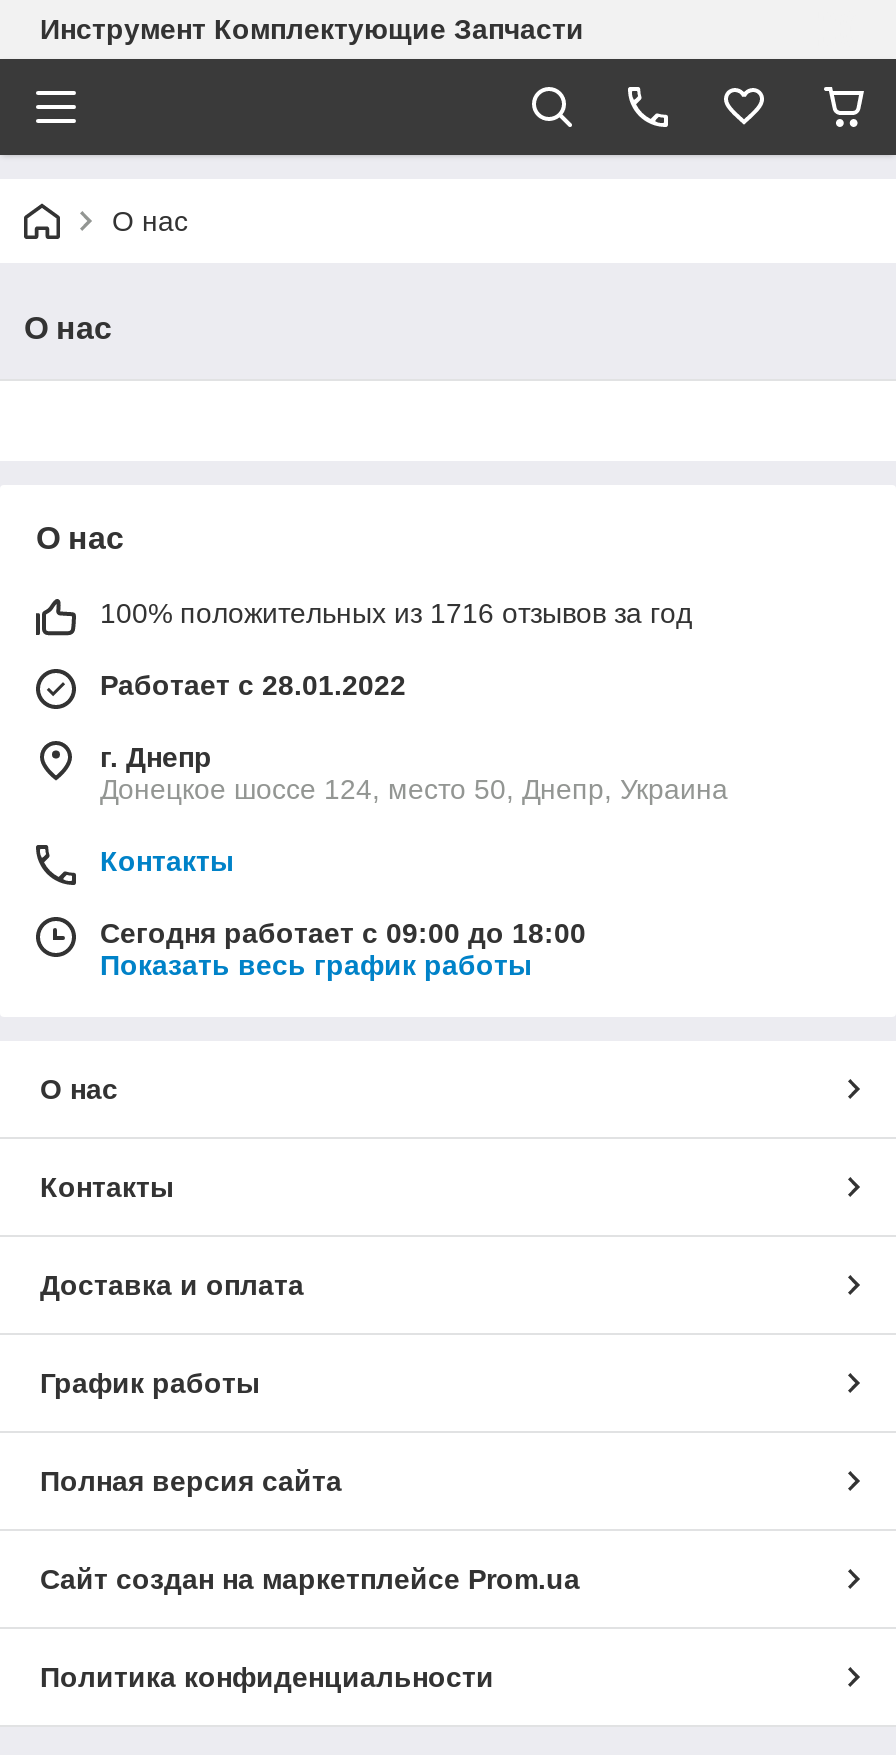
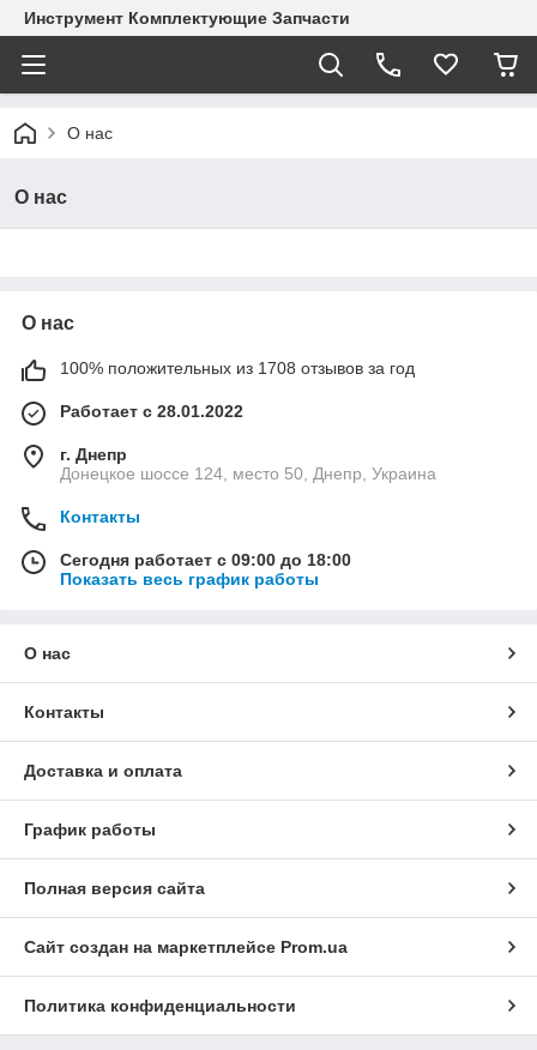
- 100% положительных из 1716 отзывов за год
+ 100% положительных из 1708 отзывов за год
